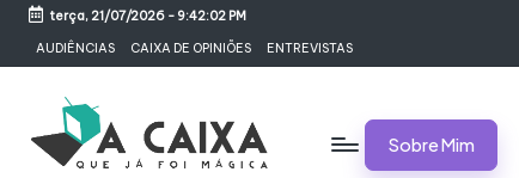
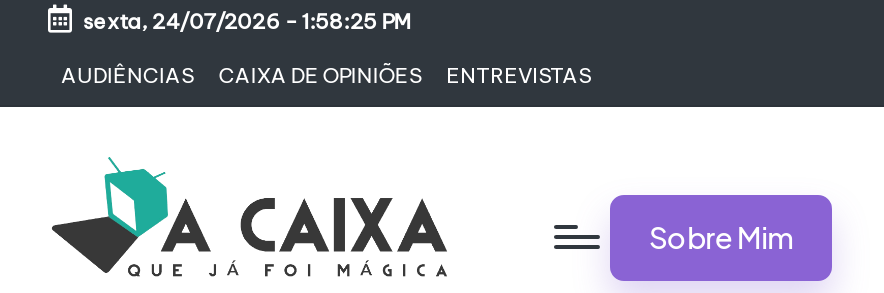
- terça, 21/07/2026 - 9:42:02 PM
+ sexta, 24/07/2026 - 1:58:25 PM
